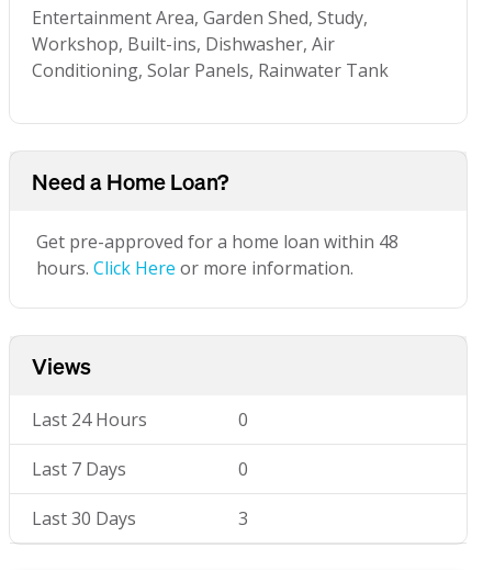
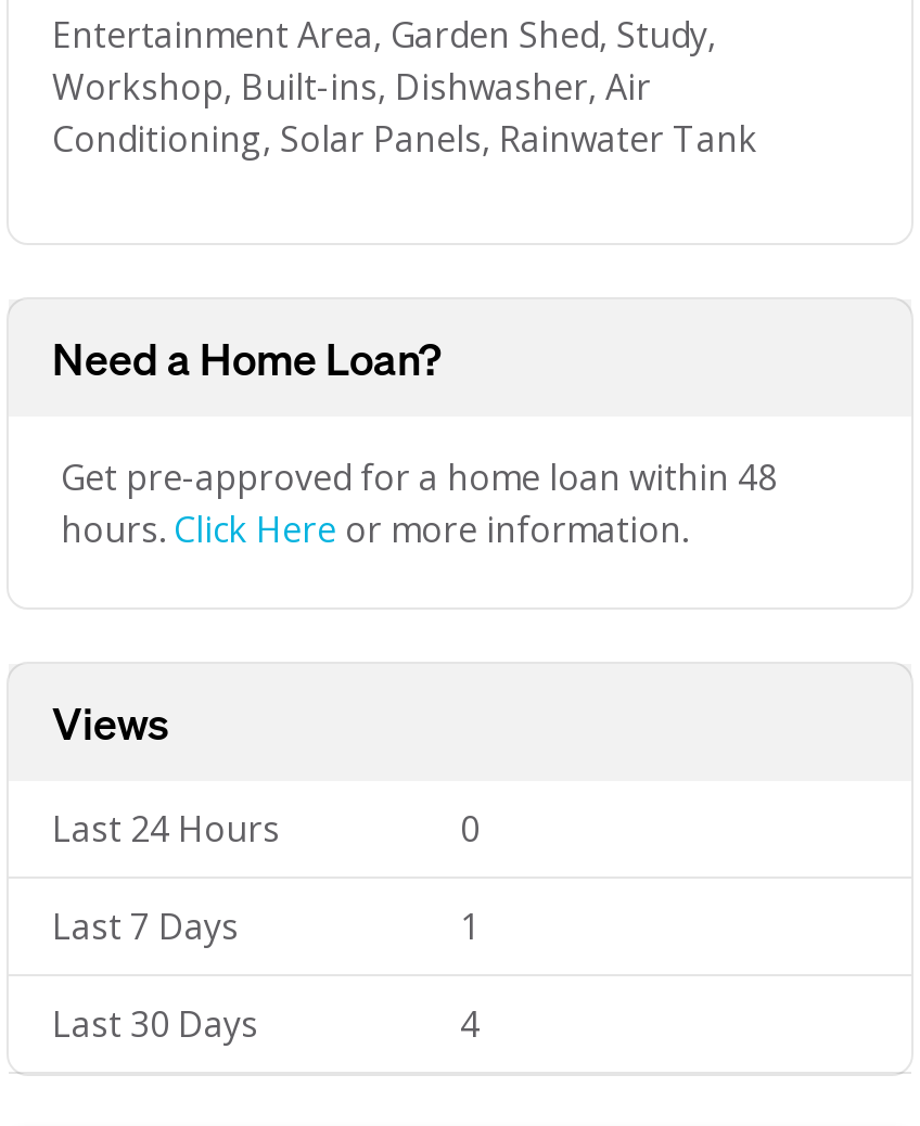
- 0
+ 1

- 3
+ 4
